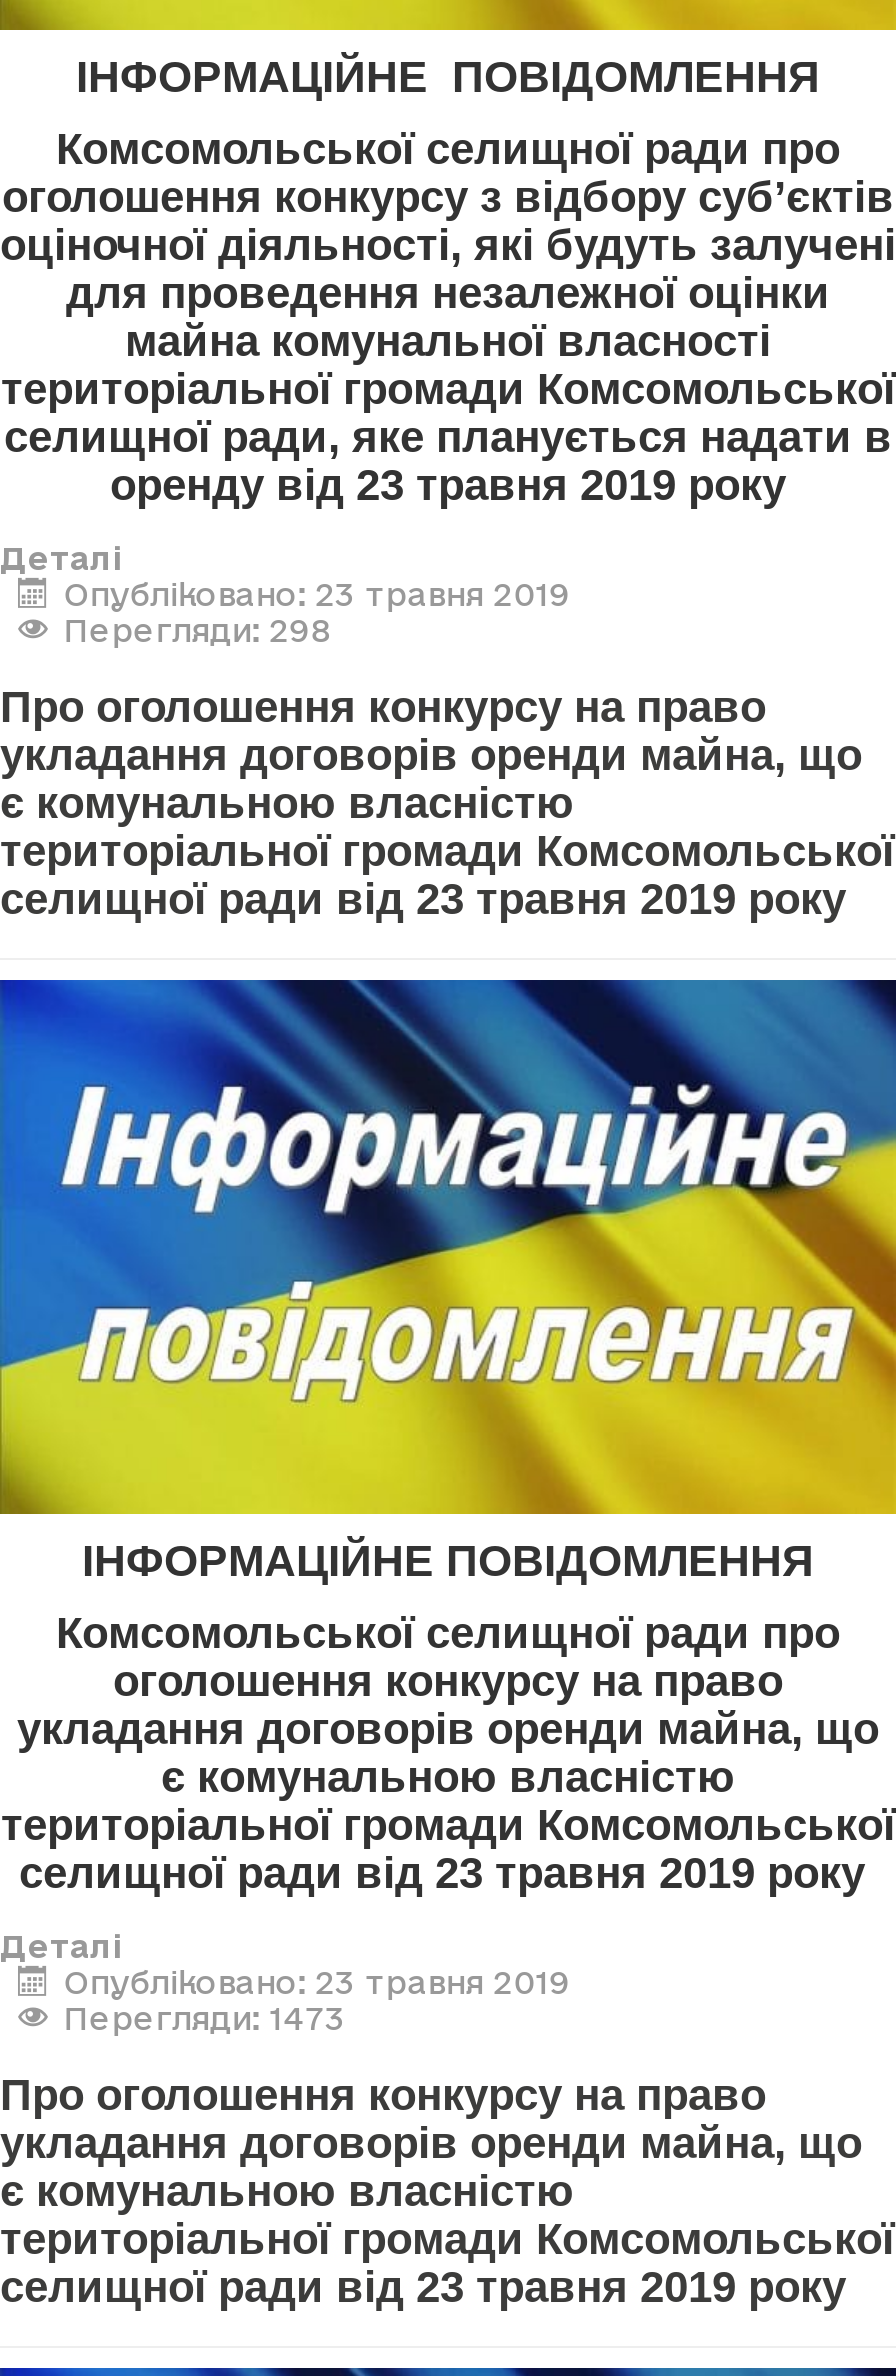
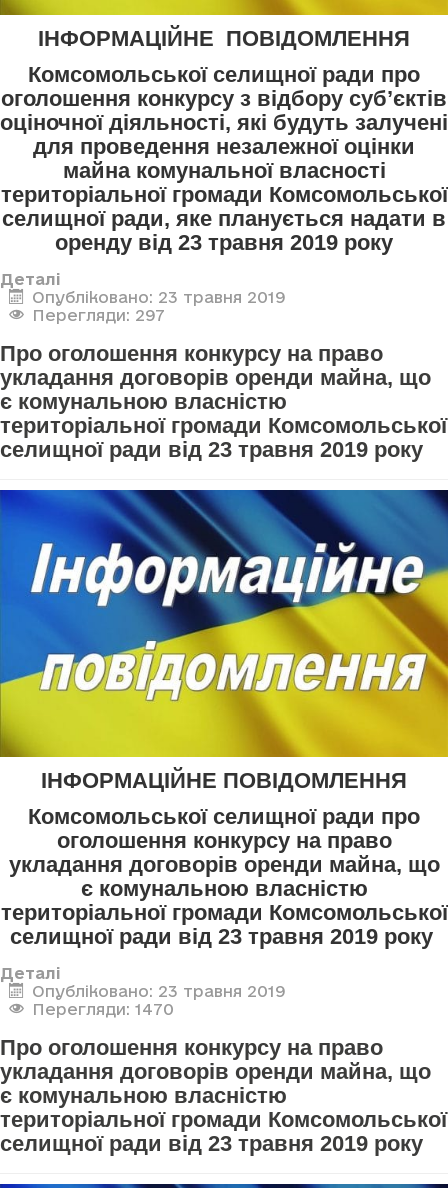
- Перегляди: 298
+ Перегляди: 297

- Перегляди: 1473
+ Перегляди: 1470
